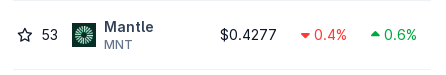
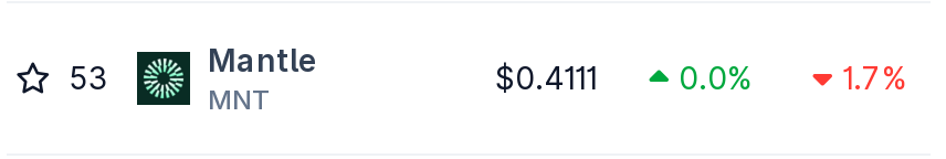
- $0.4277
+ $0.4111

- 0.4%
+ 0.0%

- 0.6%
+ 1.7%
